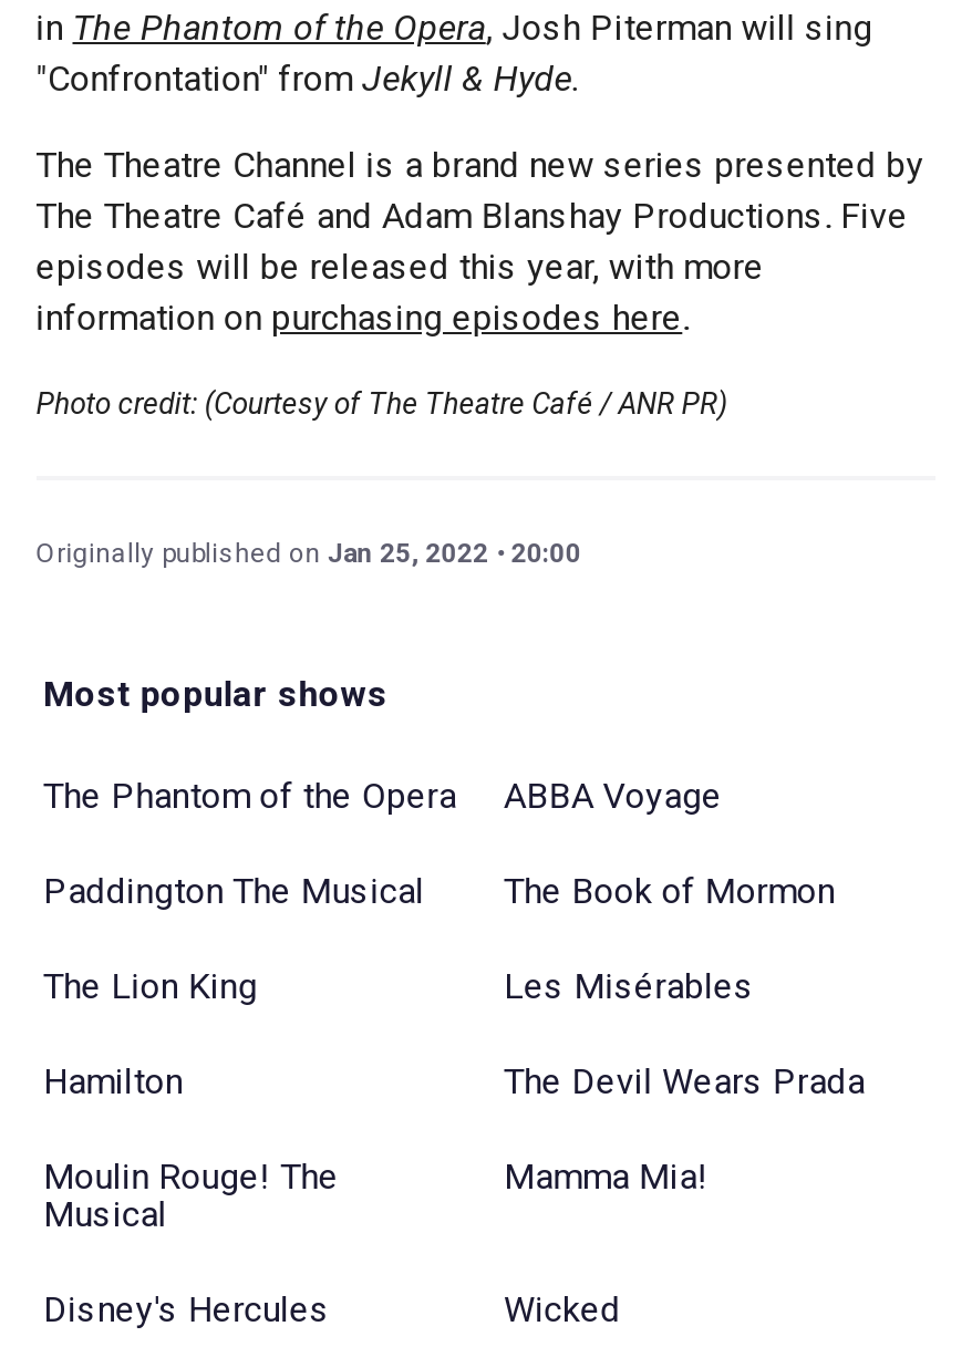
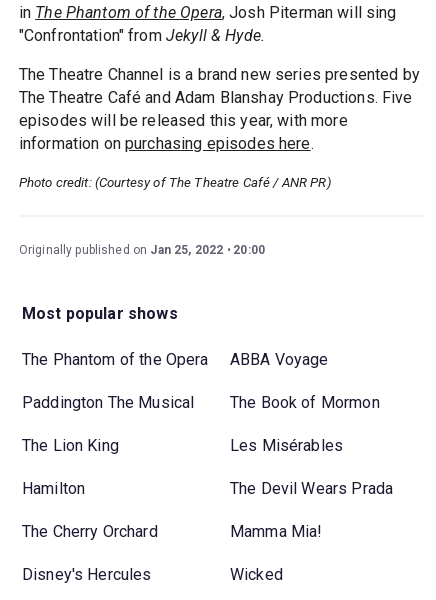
- Moulin Rouge! The
- Musical
+ The Cherry Orchard
